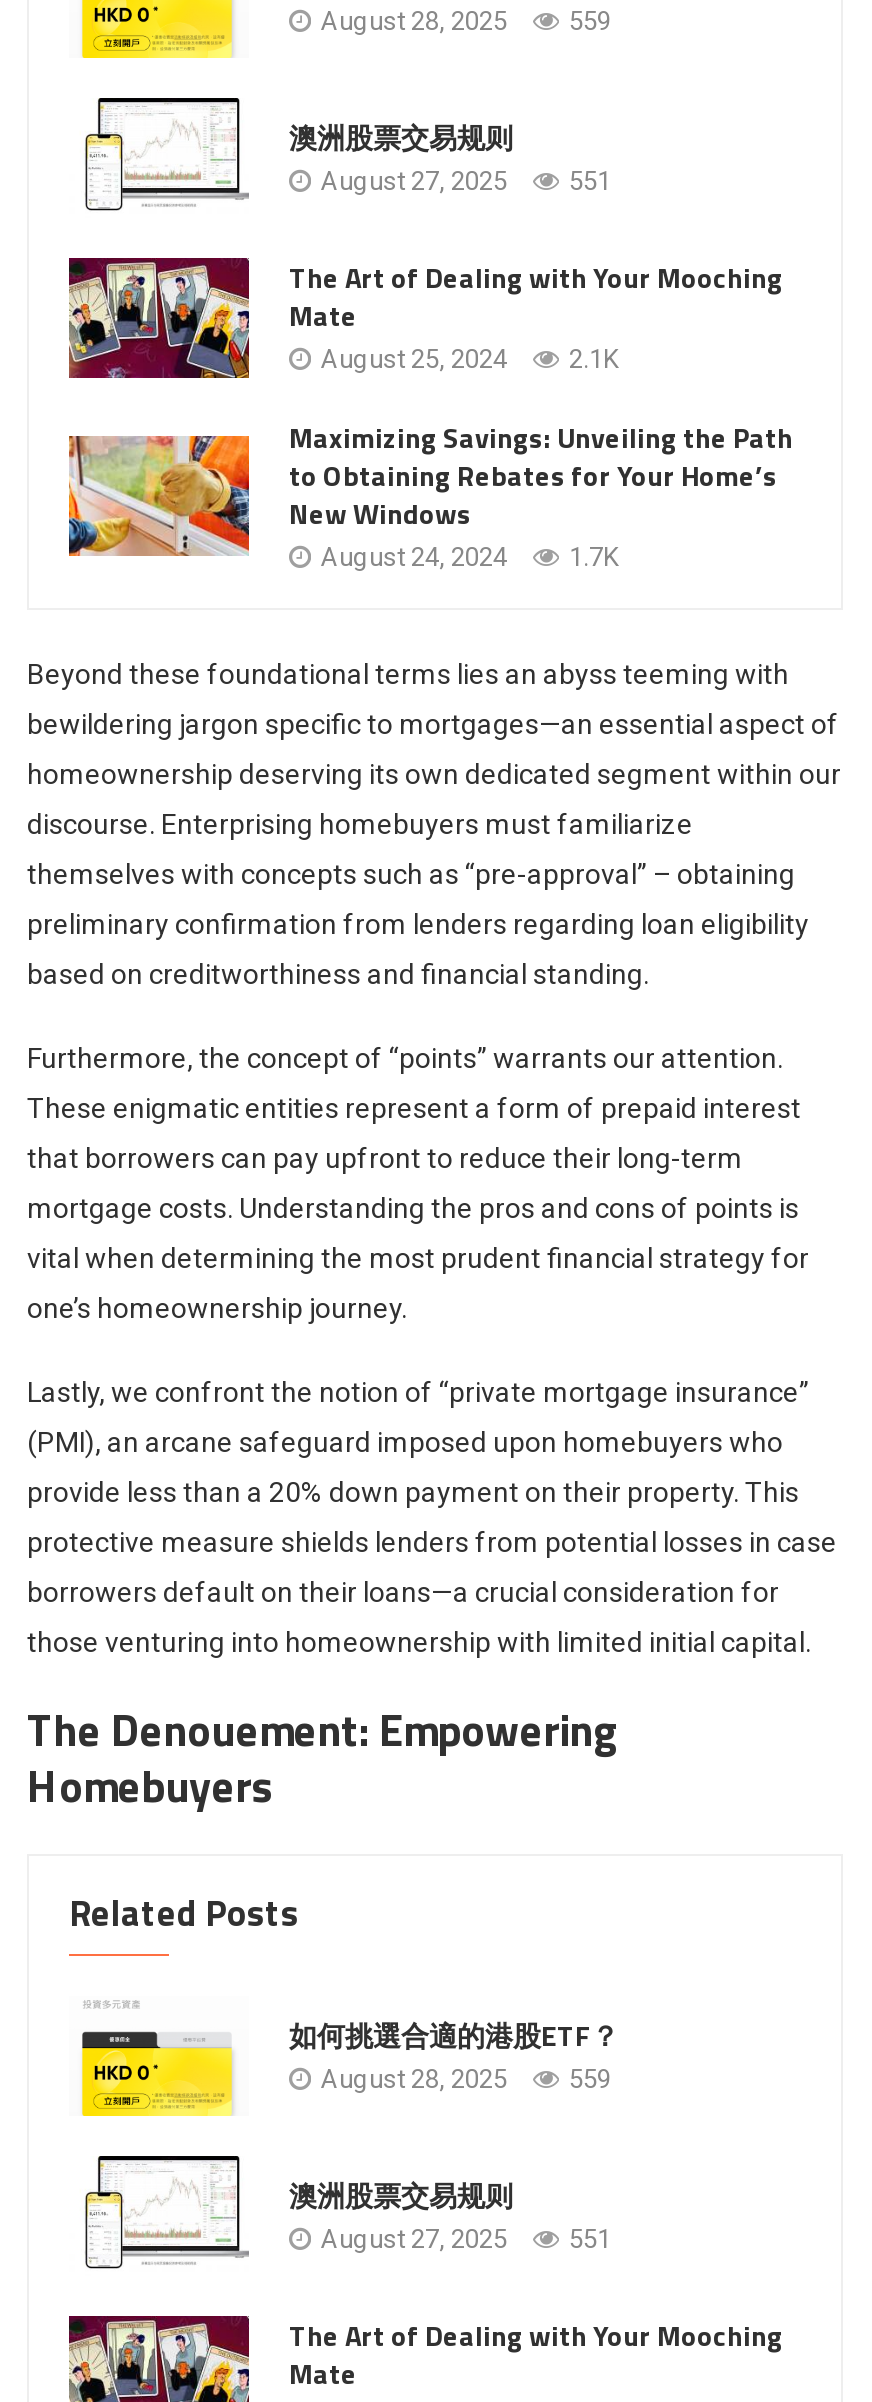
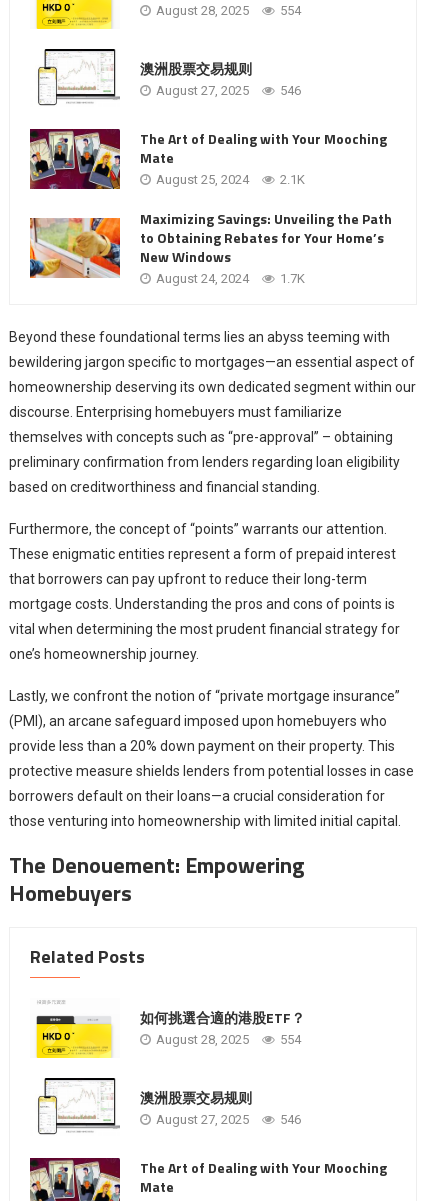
- 559
+ 554

- 551
+ 546

- 559
+ 554

- 551
+ 546
